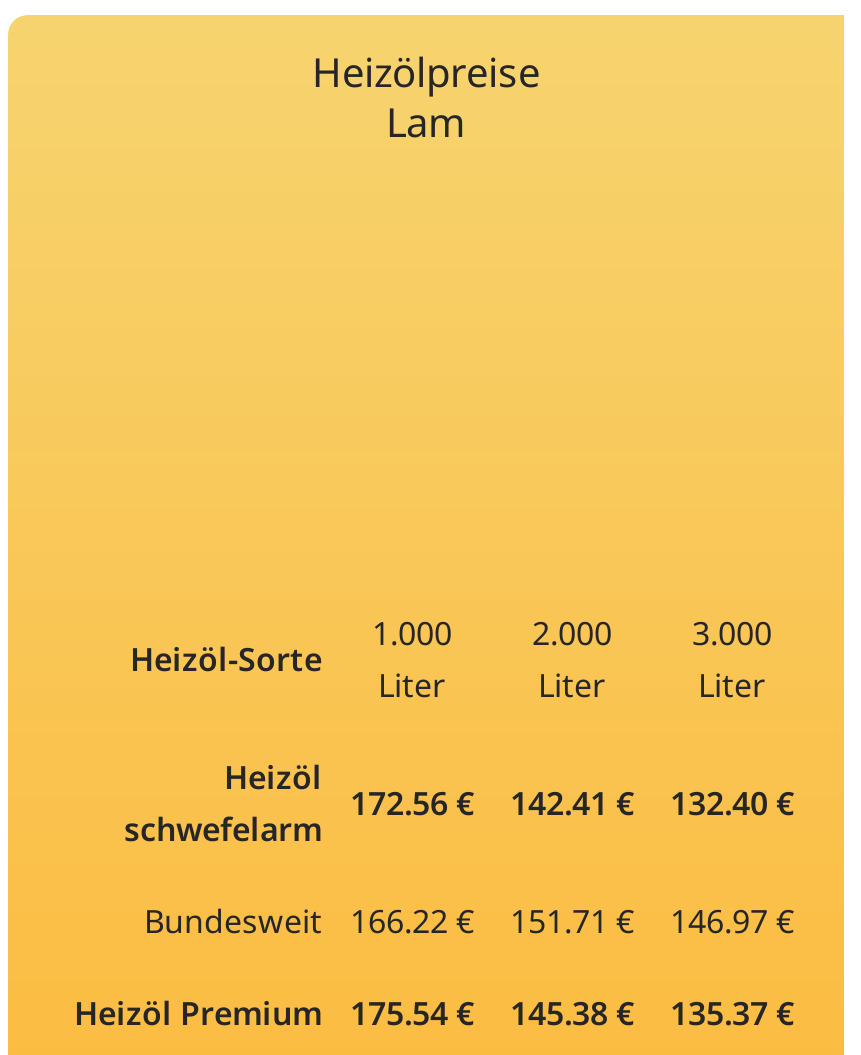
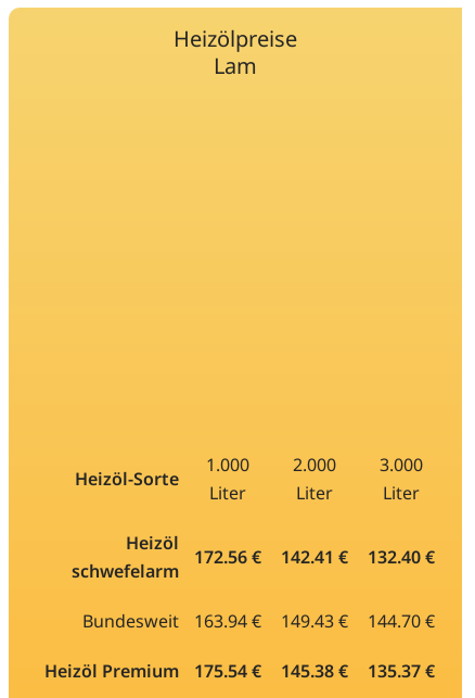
- 166.22 €
+ 163.94 €

- 151.71 €
+ 149.43 €

- 146.97 €
+ 144.70 €
